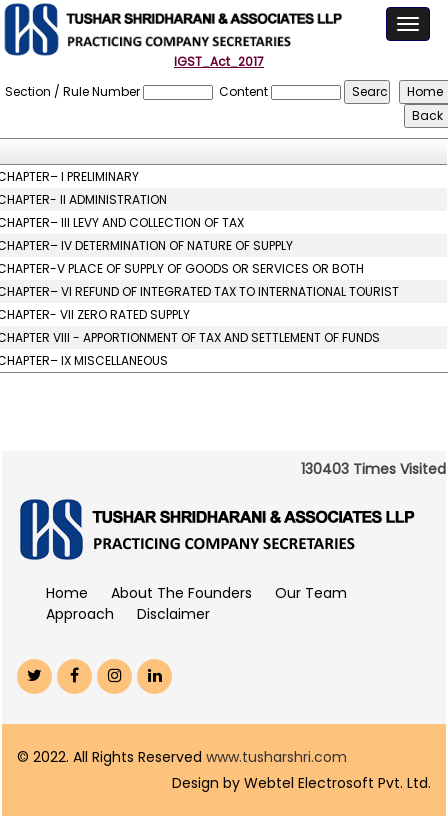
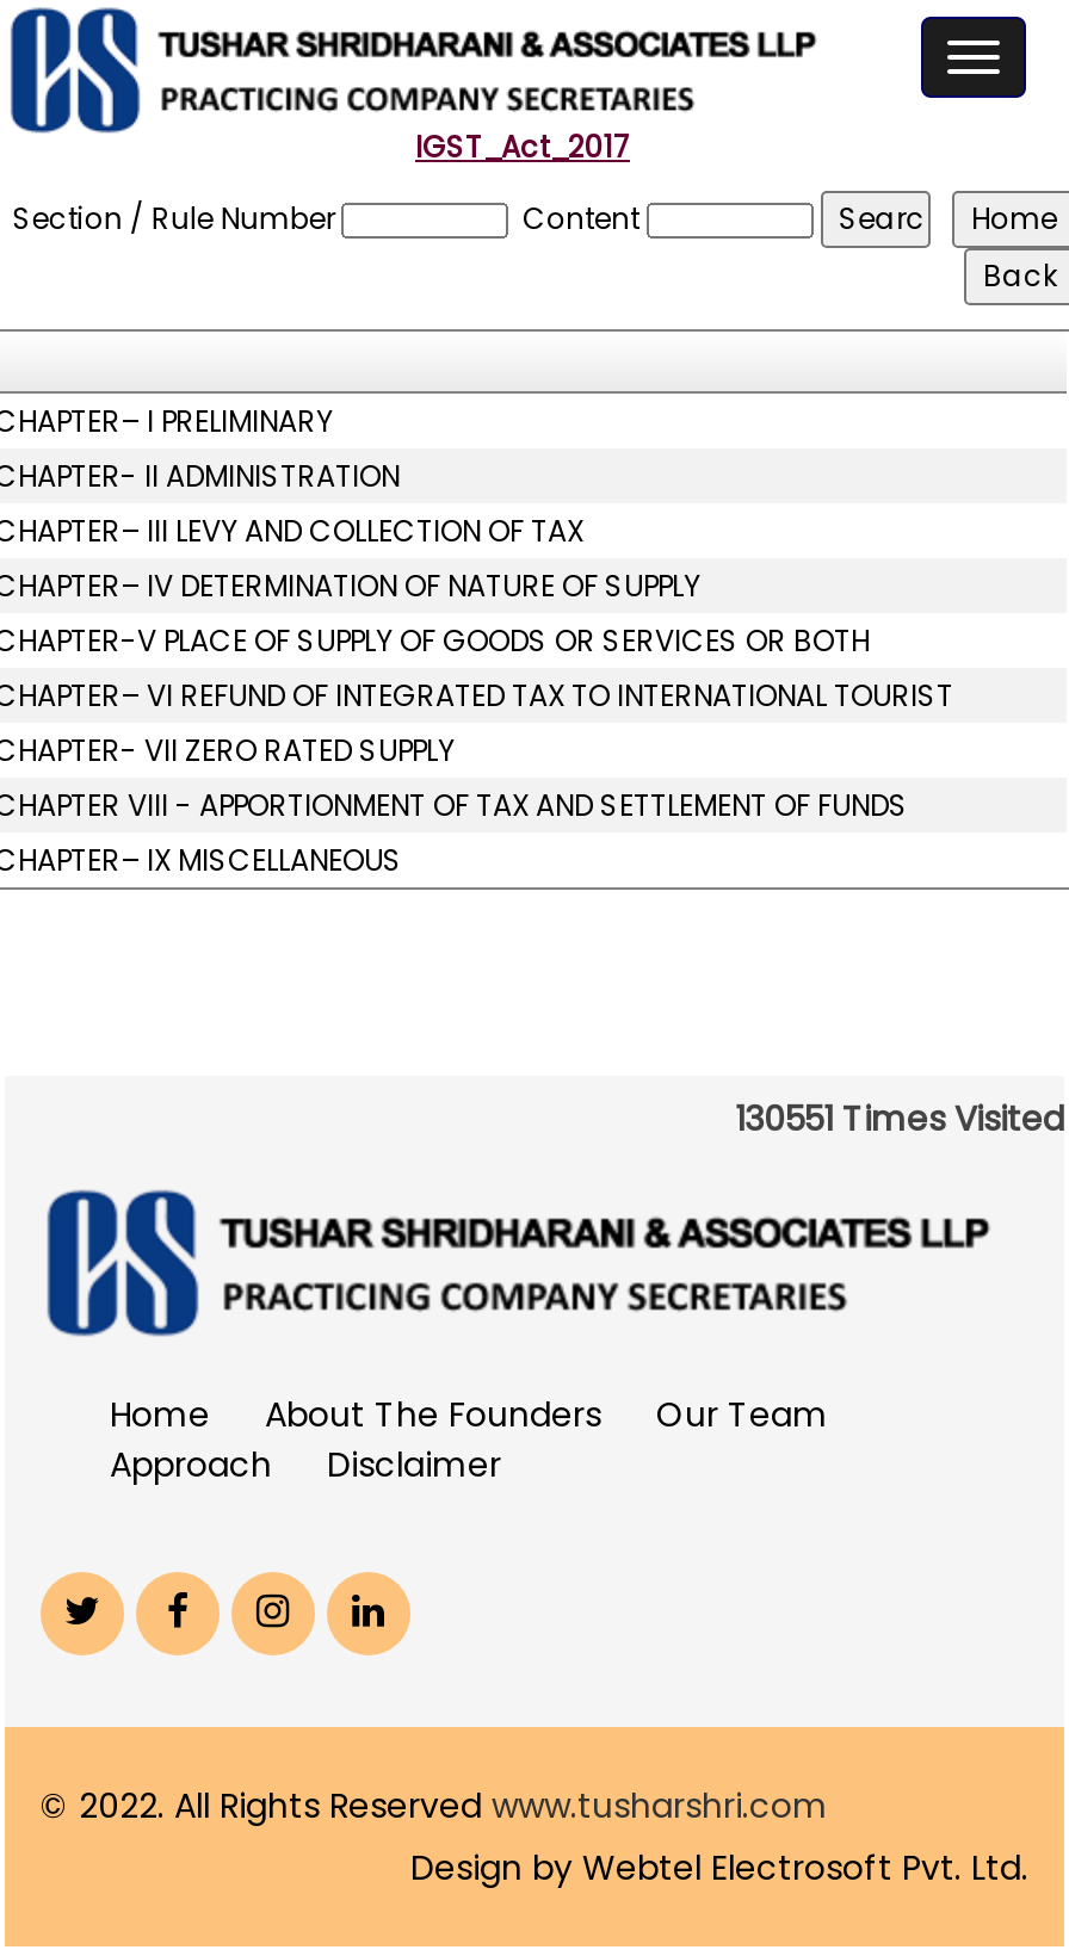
- 130403 Times Visited
+ 130551 Times Visited
